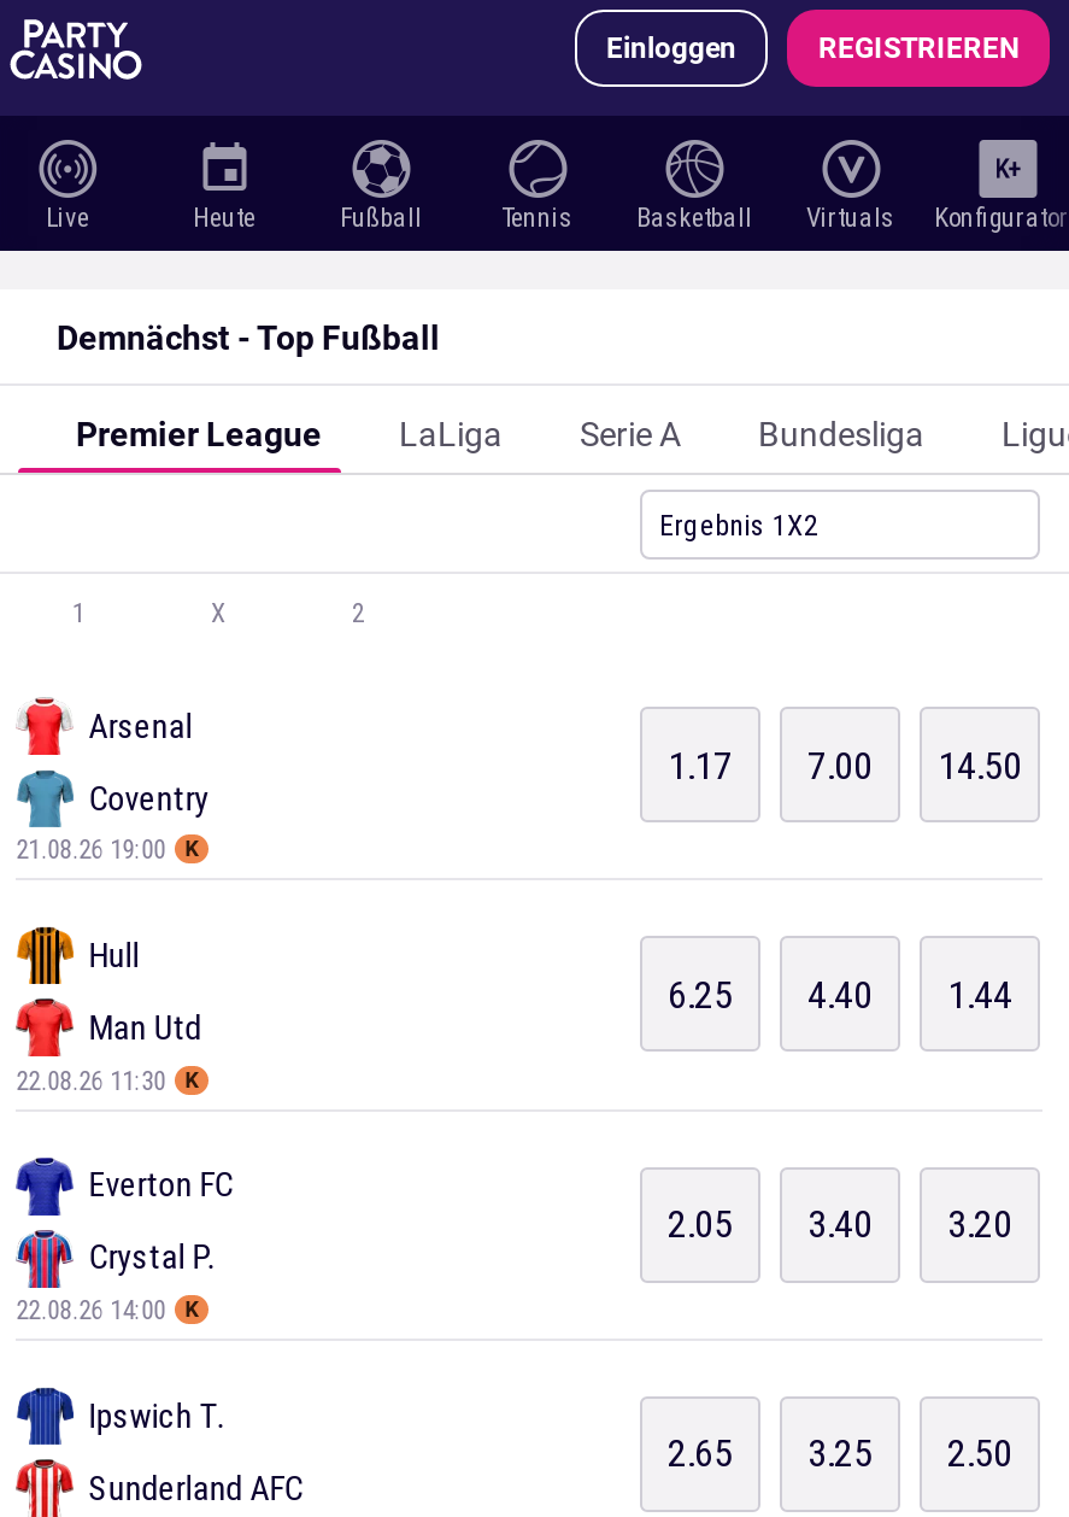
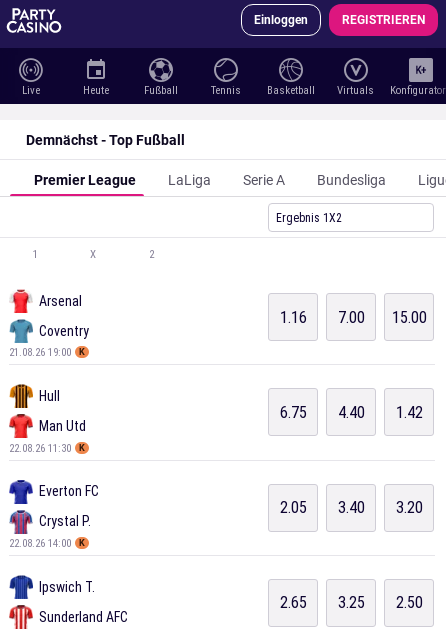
- 1.17
+ 1.16

- 14.50
+ 15.00

- 6.25
+ 6.75

- 1.44
+ 1.42
